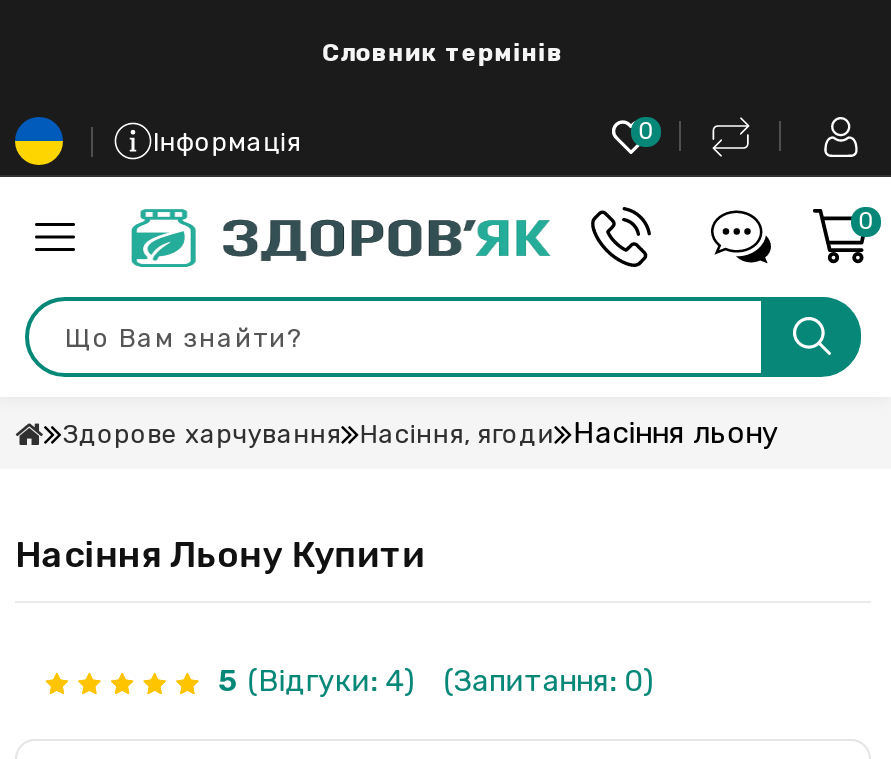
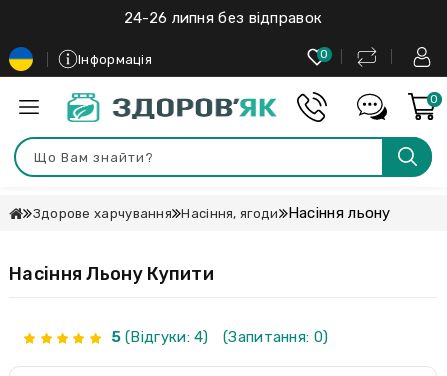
- Словник термінів
+ 24-26 липня без відправок
